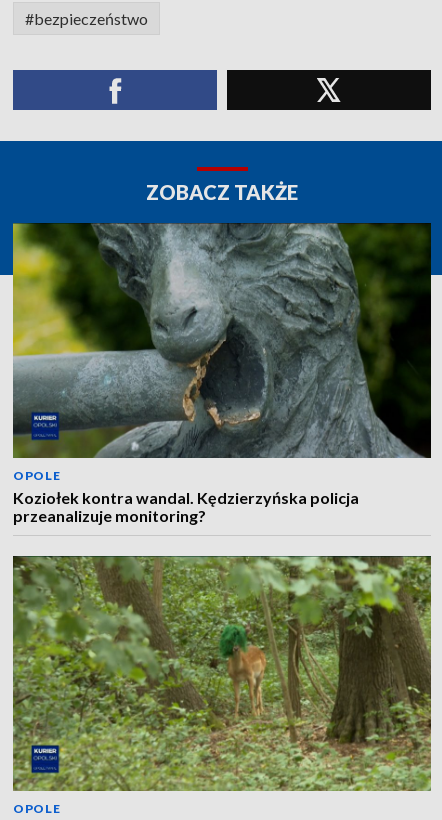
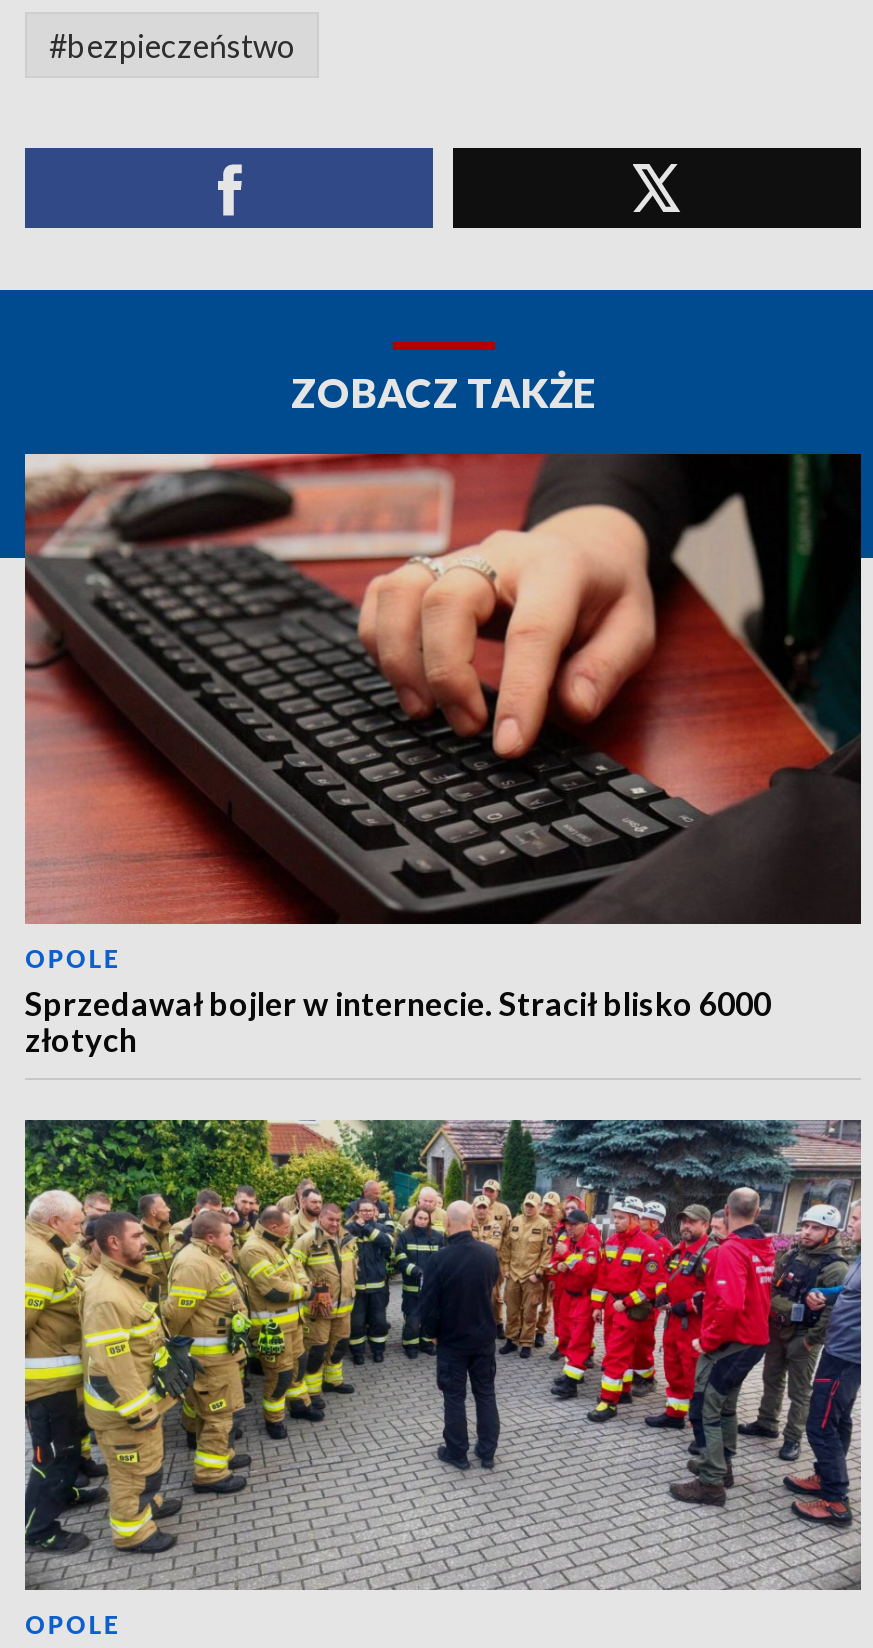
- [image]
- Koziołek kontra wandal. Kędzierzyńska policja
- przeanalizuje monitoring?
+ [image]
+ Sprzedawał bojler w internecie. Stracił blisko 6000
+ złotych

- [image]
+ [image]
